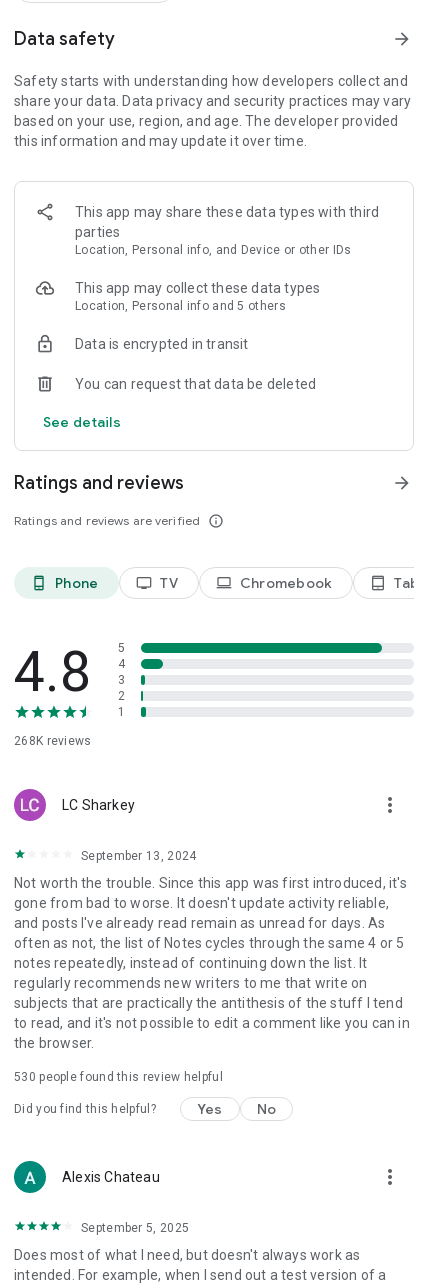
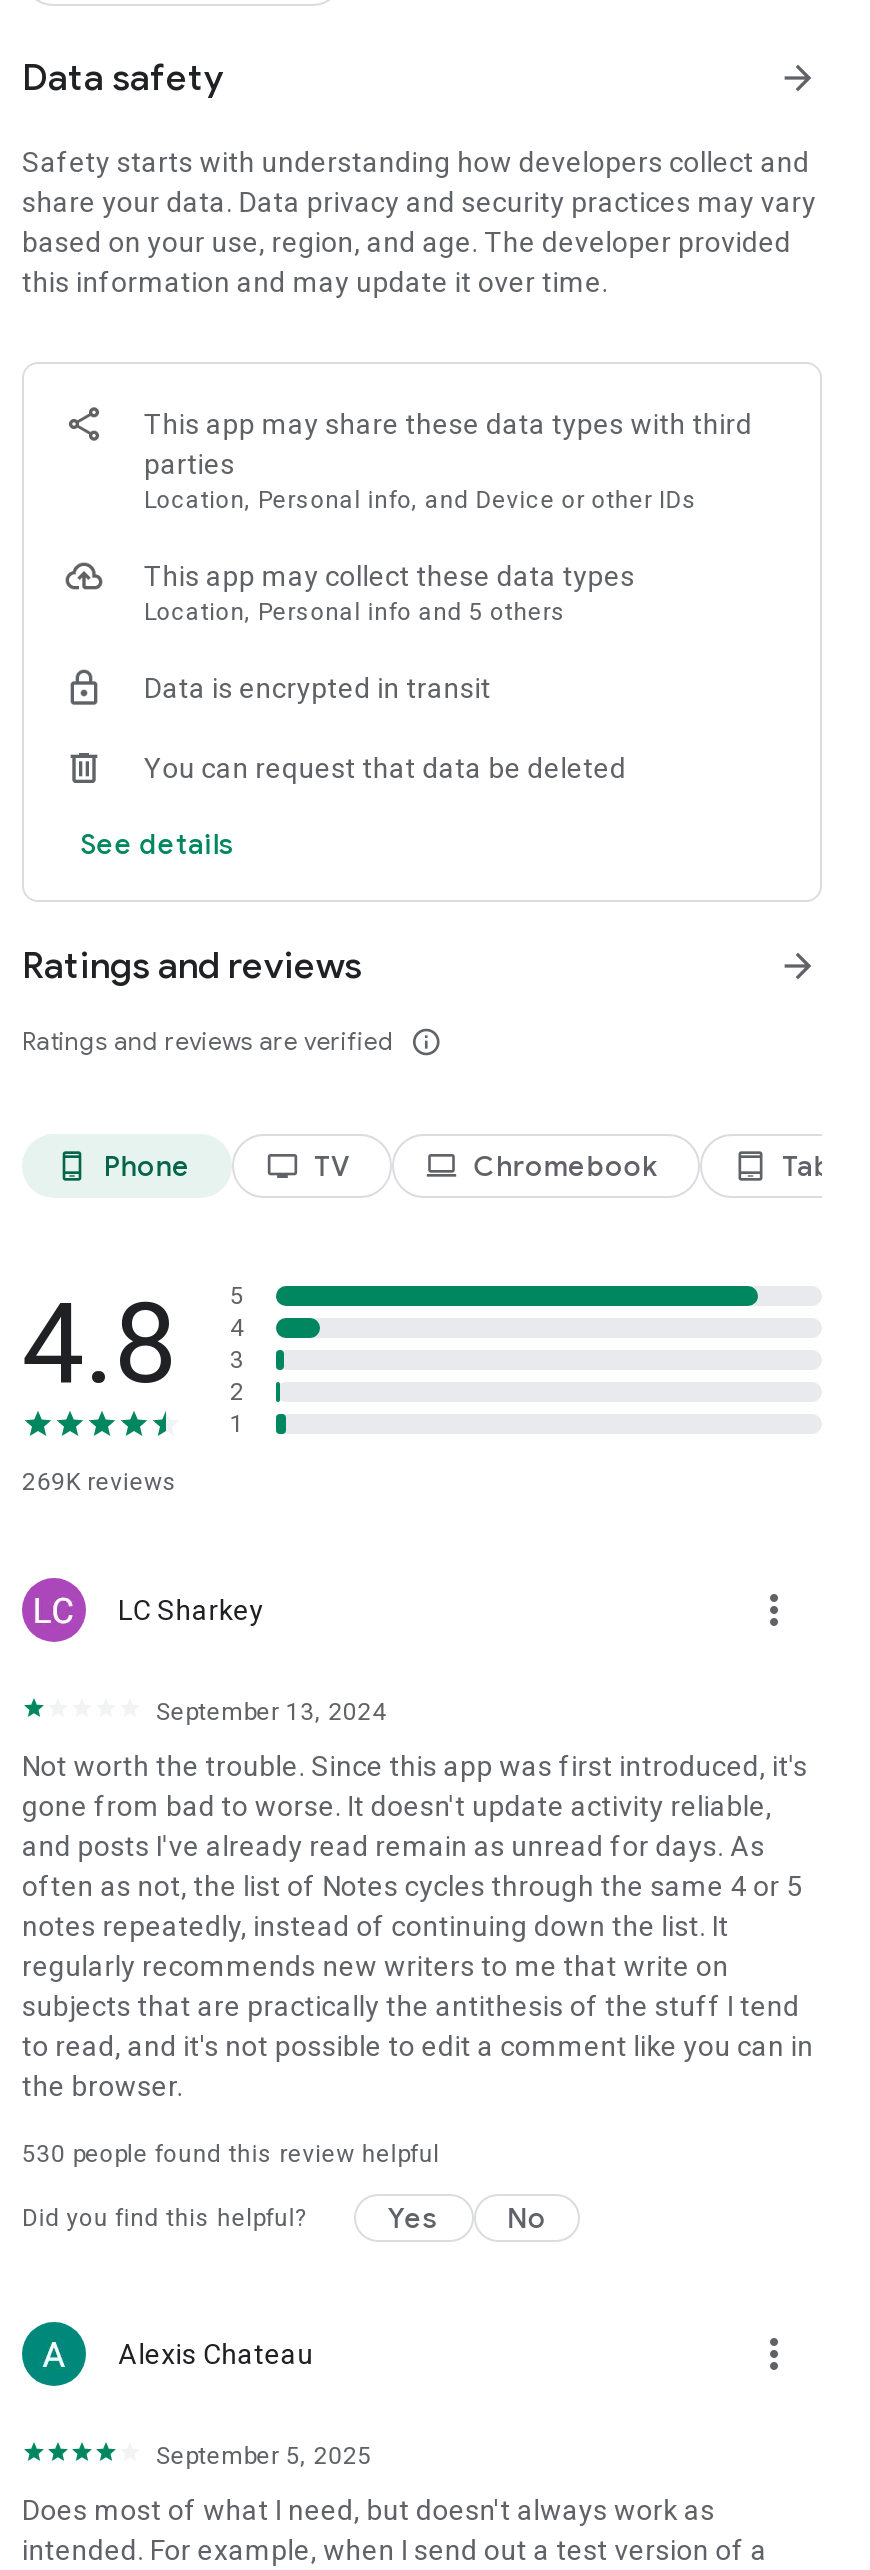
- 268K reviews
+ 269K reviews
